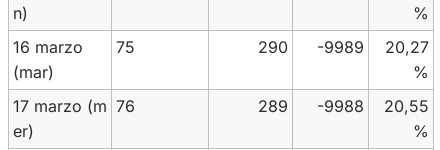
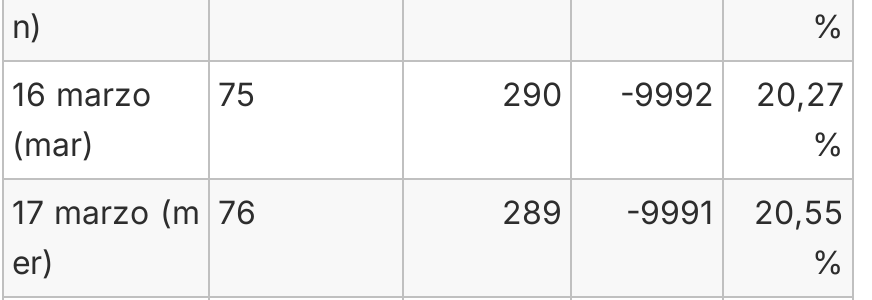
- 290 -9989 20,27
+ 290 -9992 20,27

- 289 -9988 20,55
+ 289 -9991 20,55
